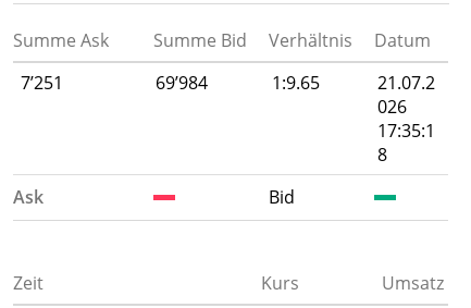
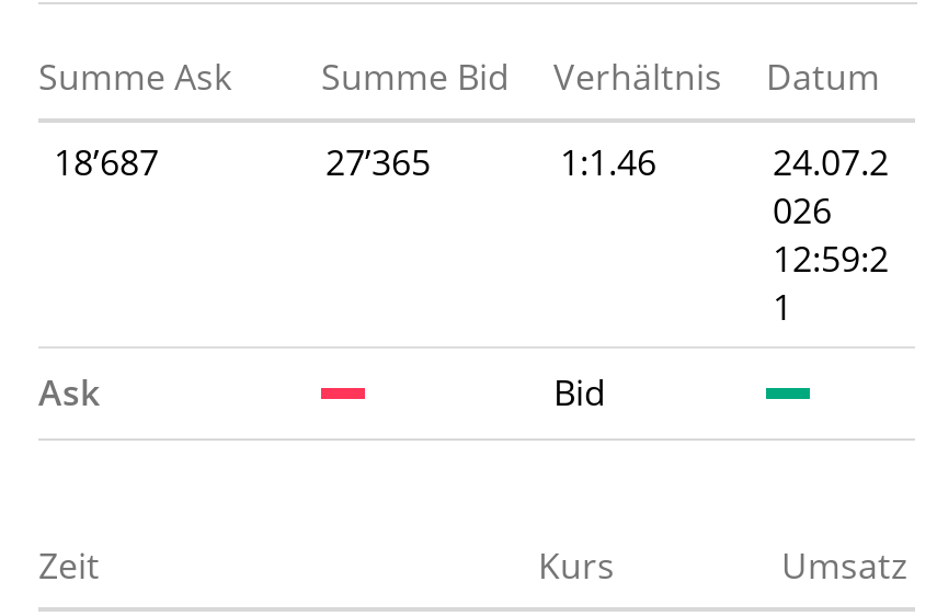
- 7’251
+ 18’687

- 69’984
+ 27’365

- 1:9.65
+ 1:1.46

- 21.07.2
+ 24.07.2

- 17:35:1
+ 12:59:2

- 8
+ 1
